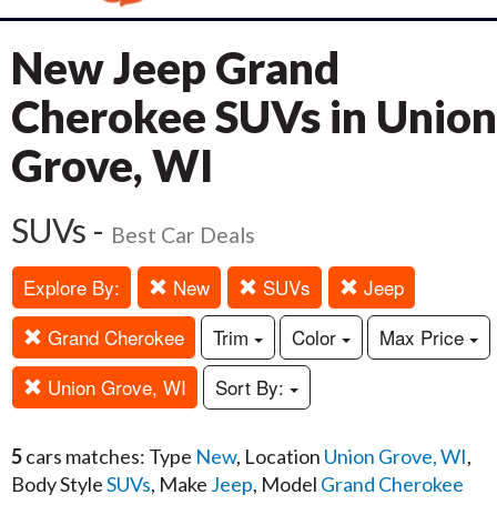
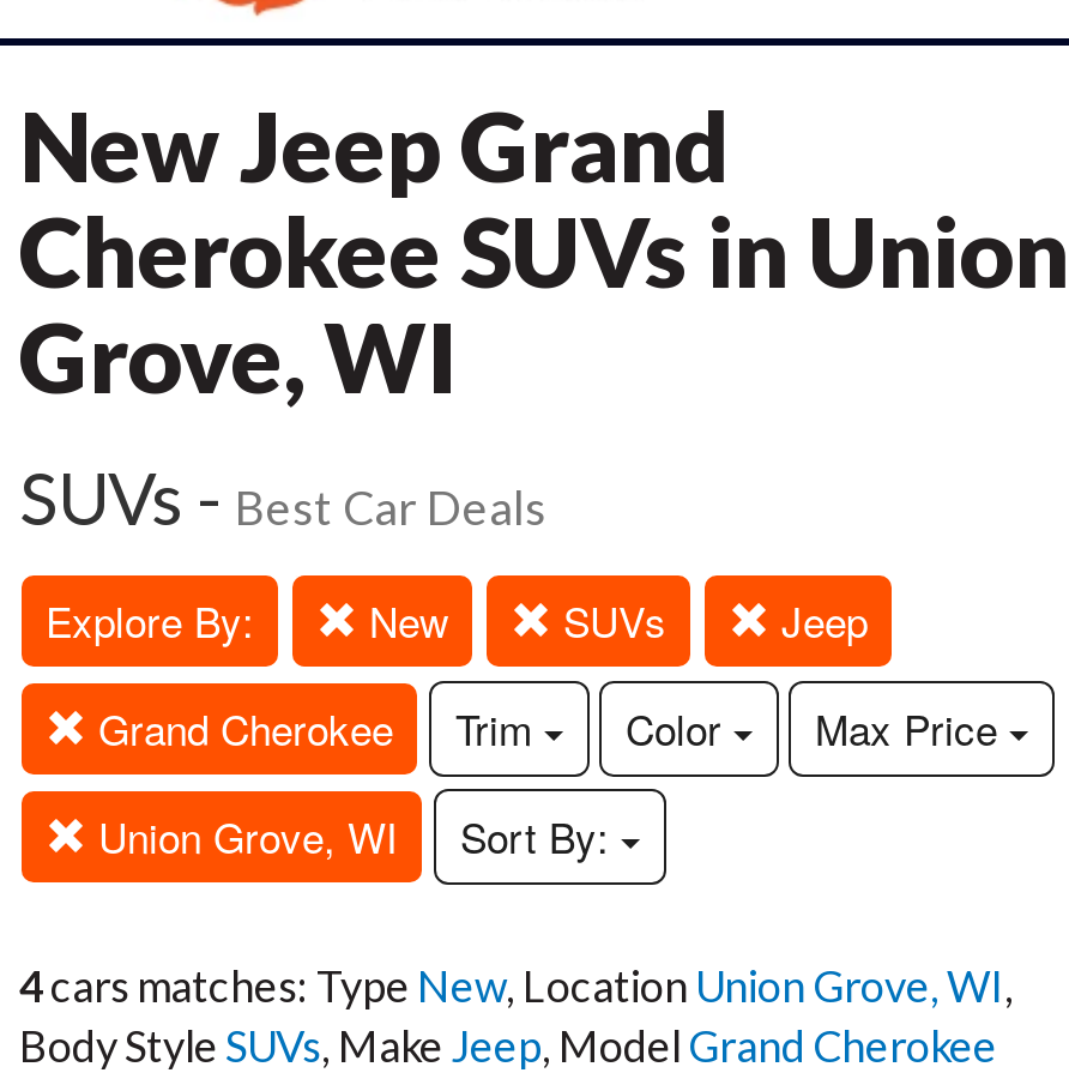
- 5cars matches: Type New, Location Union Grove, WI,
+ 4cars matches: Type New, Location Union Grove, WI,
